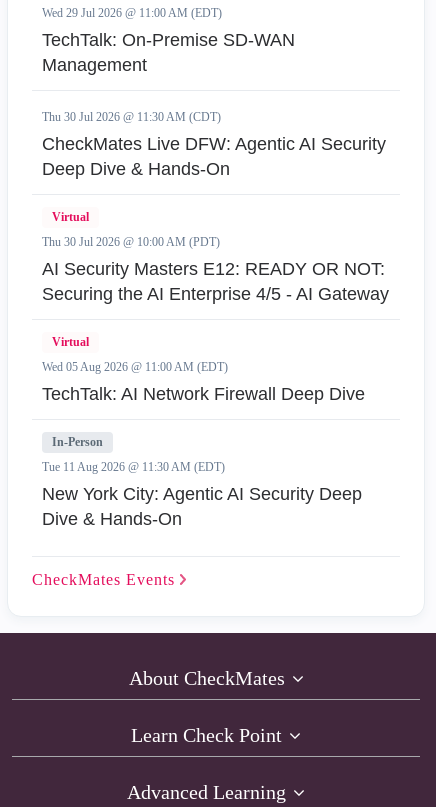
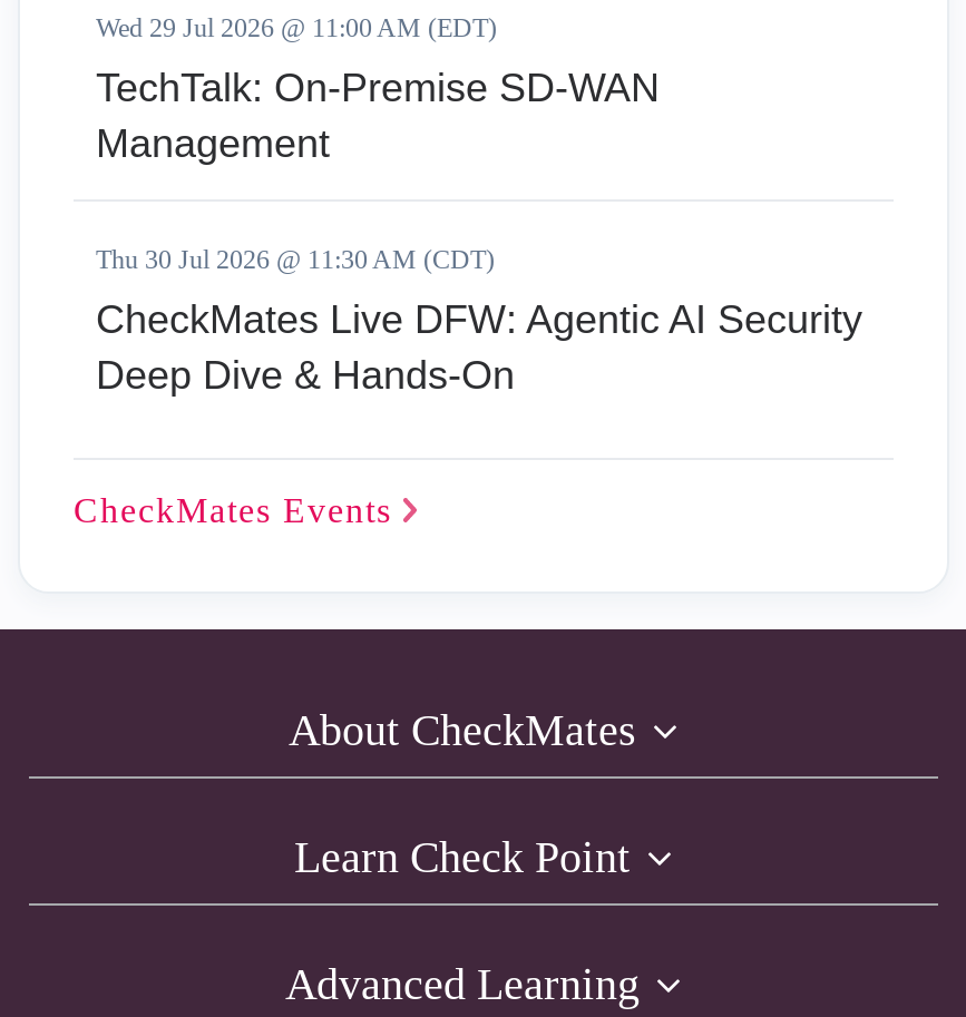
- Virtual
- Thu 30 Jul 2026 @ 10:00 AM (PDT)
- AI Security Masters E12: READY OR NOT:
- Securing the AI Enterprise 4/5 - AI Gateway
- Virtual
- Wed 05 Aug 2026 @ 11:00 AM (EDT)
- TechTalk: AI Network Firewall Deep Dive
- In-Person
- Tue 11 Aug 2026 @ 11:30 AM (EDT)
- New York City: Agentic AI Security Deep
- Dive & Hands-On
